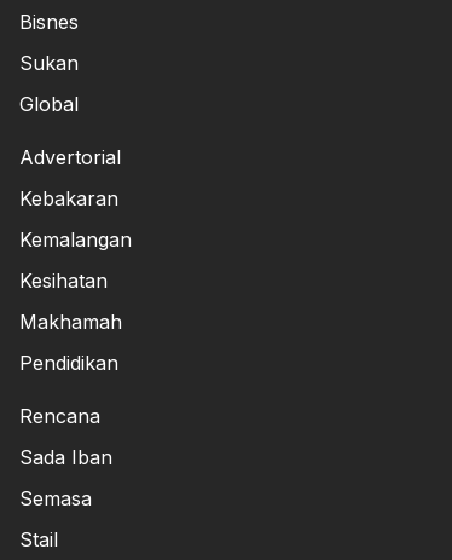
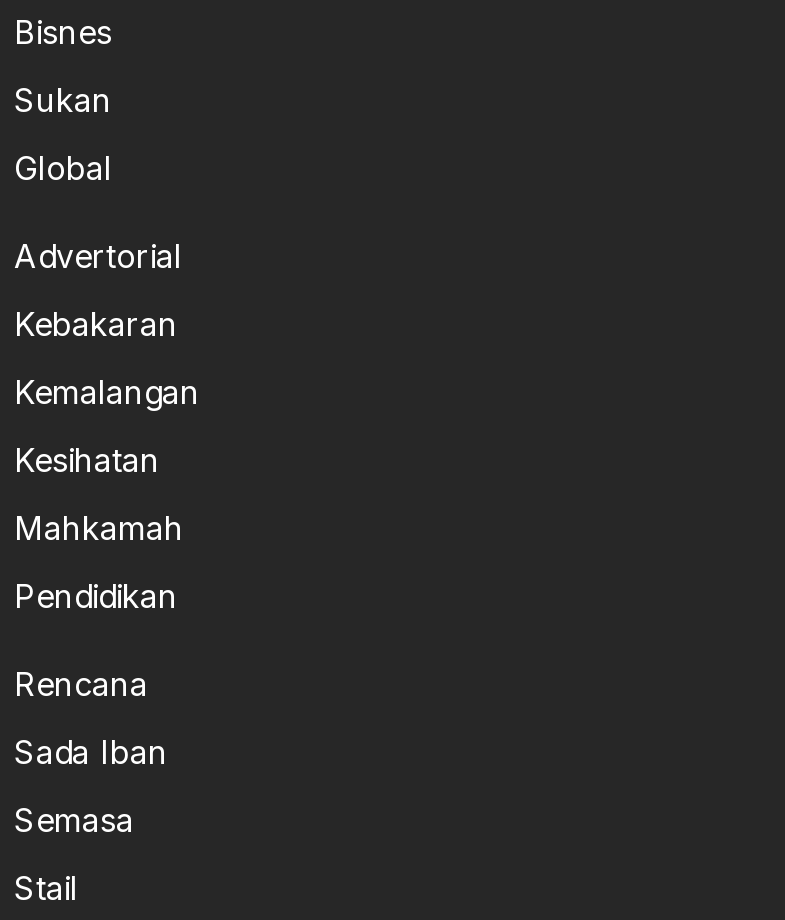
- Makhamah
+ Mahkamah
